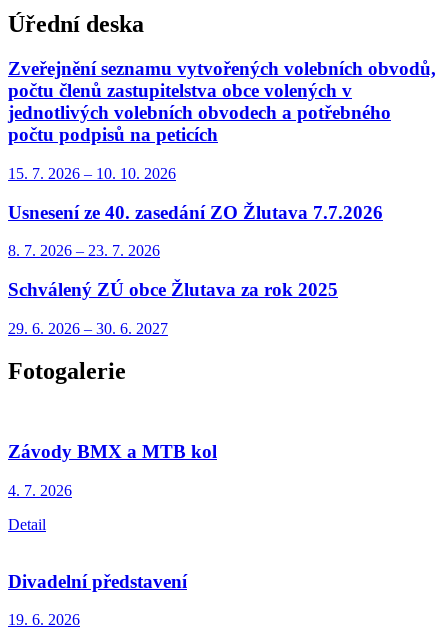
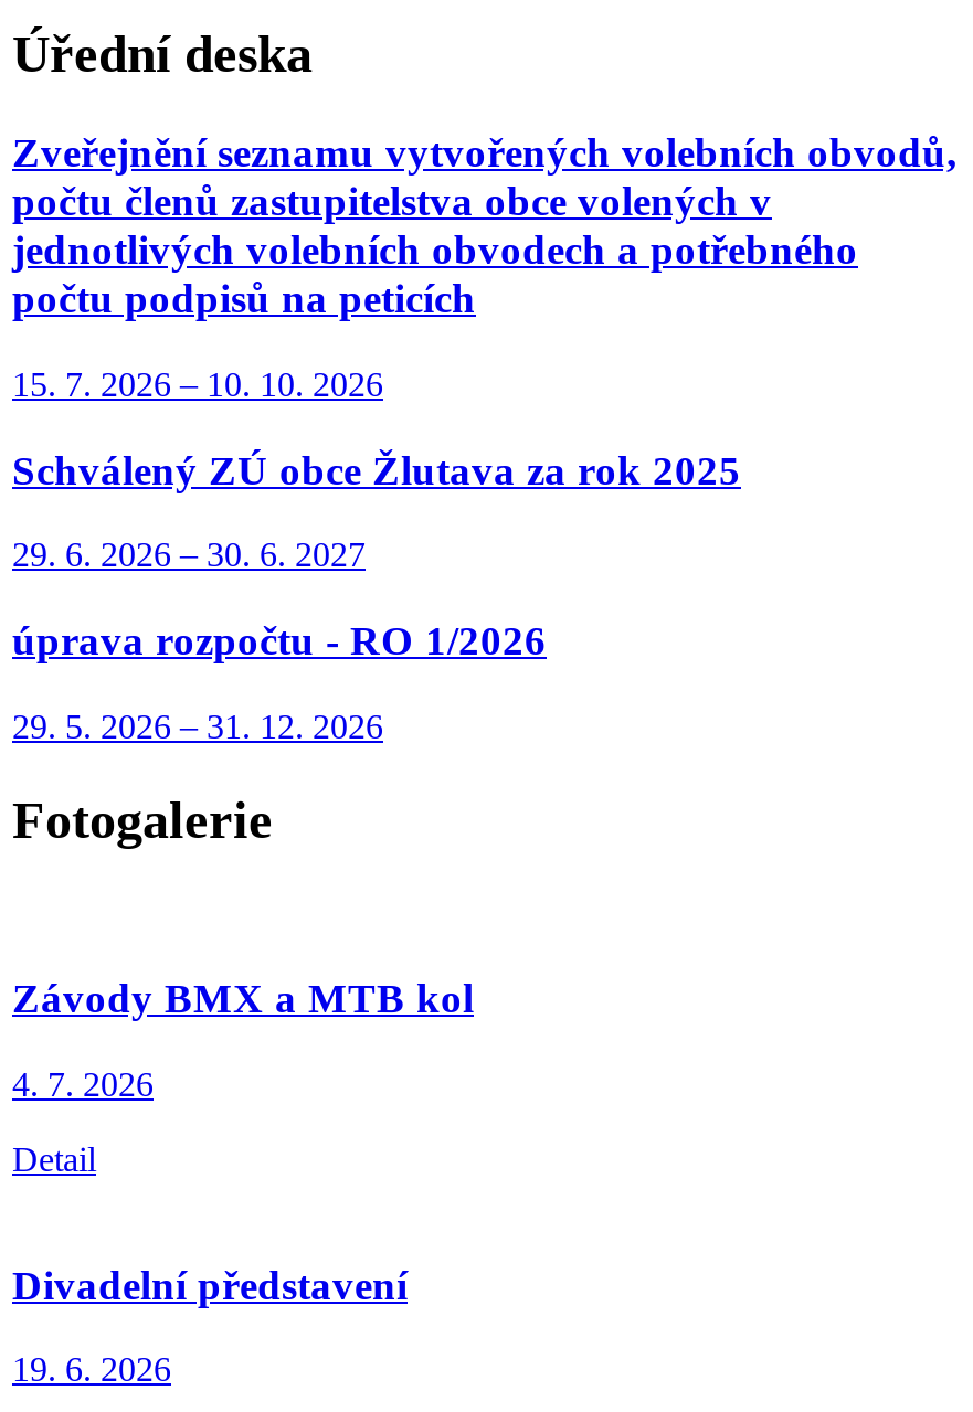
- Usnesení ze 40. zasedání ZO Žlutava 7.7.2026
- 8. 7. 2026 – 23. 7. 2026

moved up: Schválený ZÚ obce Žlutava za rok 2025 | 29. 6. 2026 – 30. 6. 2027

+ úprava rozpočtu - RO 1/2026
+ 29. 5. 2026 – 31. 12. 2026
